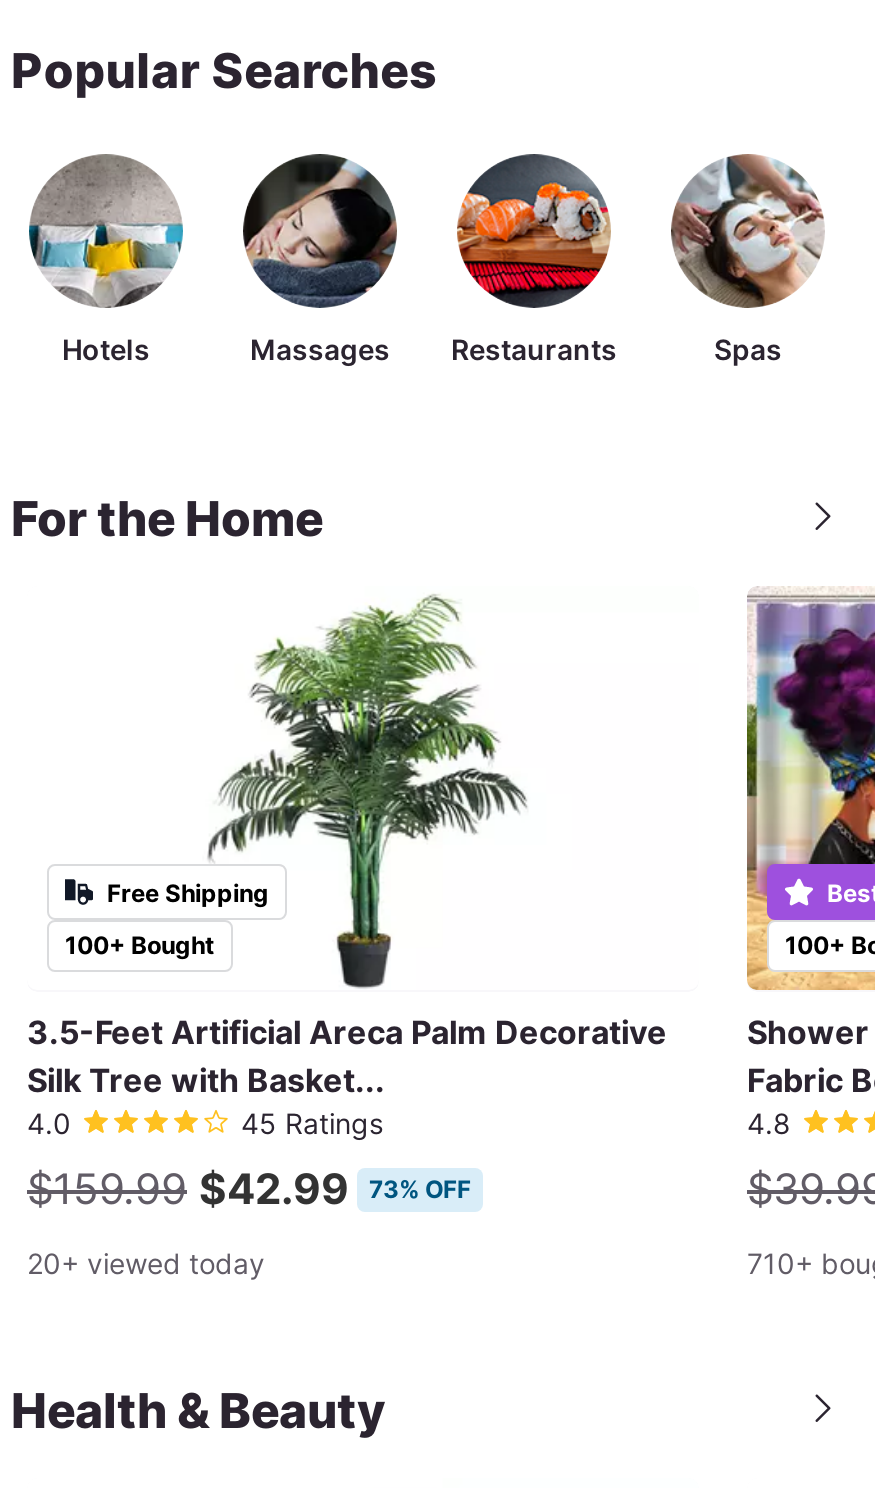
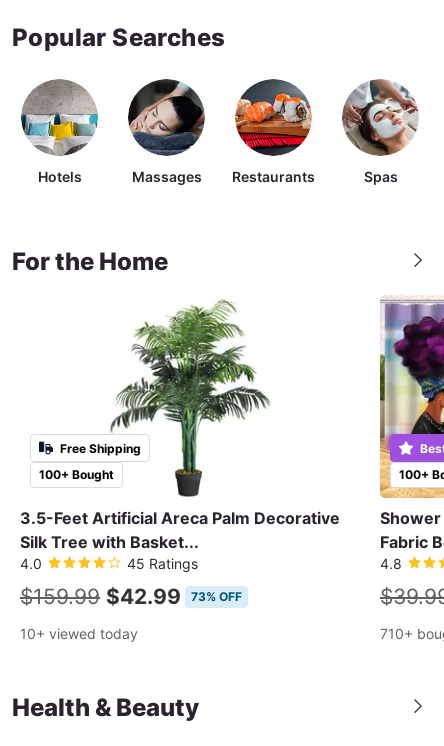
- 20+ viewed today
+ 10+ viewed today
